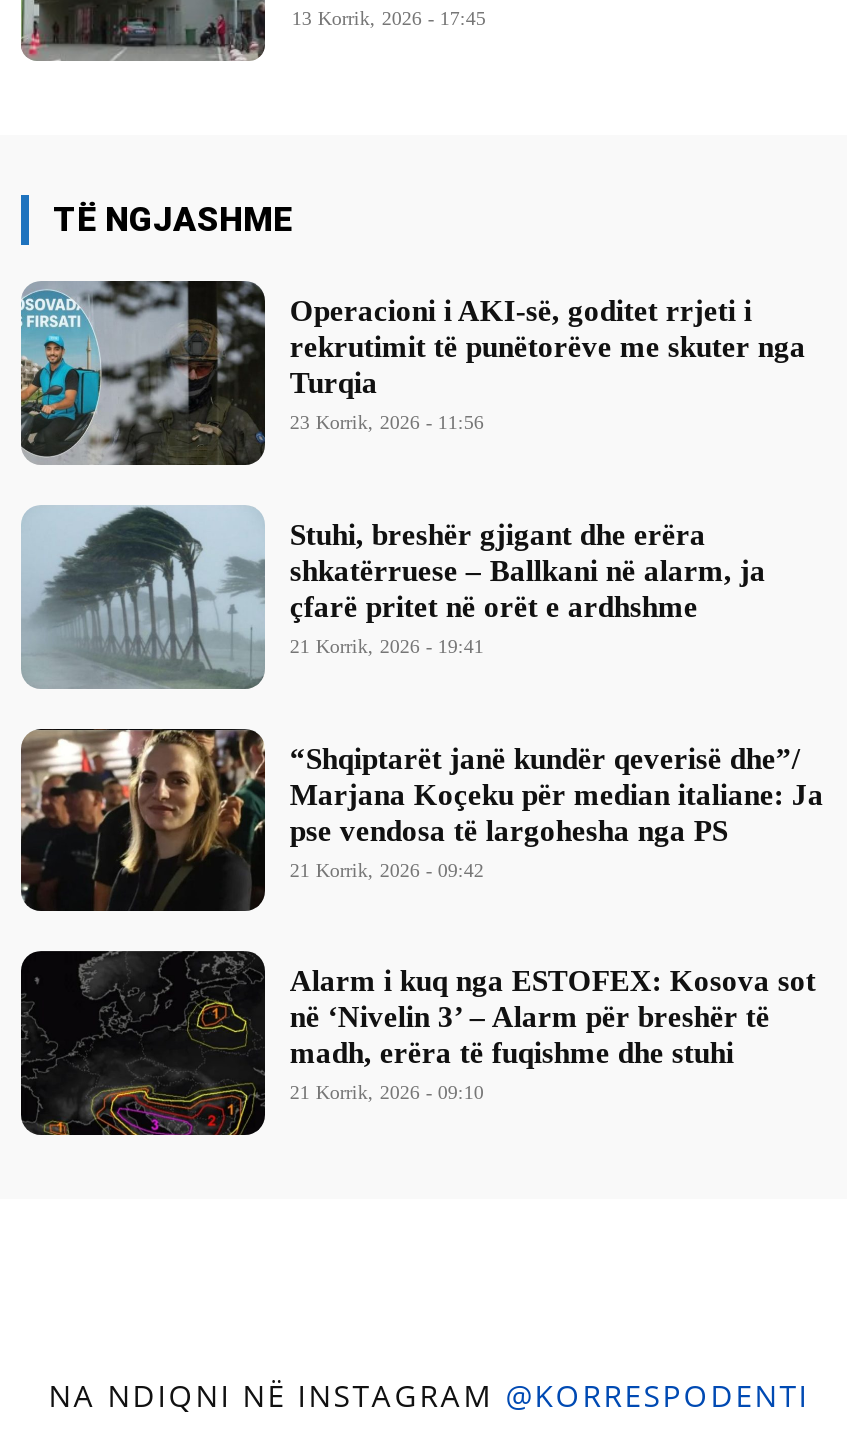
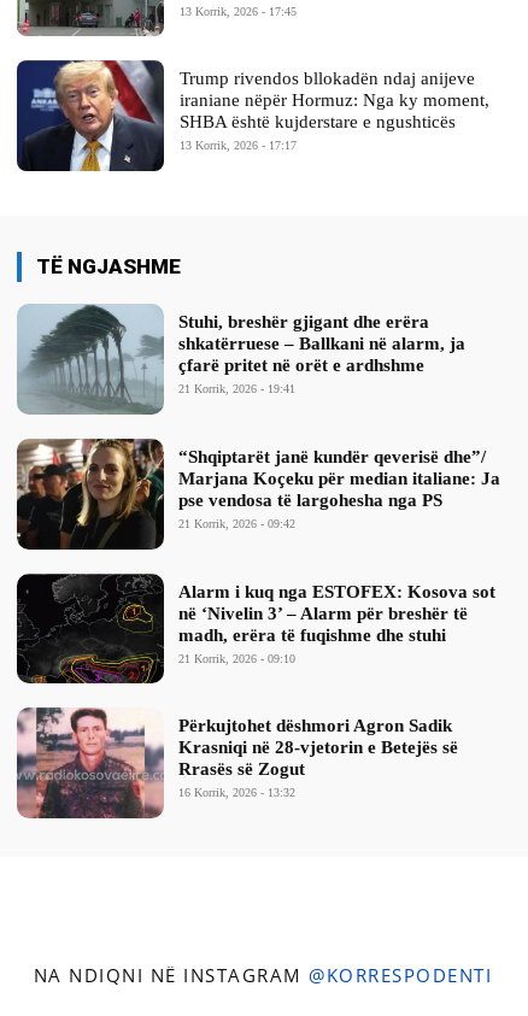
+ [image]
+ Trump rivendos bllokadën ndaj anijeve
+ iraniane nëpër Hormuz: Nga ky moment,
+ SHBA është kujderstare e ngushticës
+ 13 Korrik, 2026 - 17:17

- [image]
- Operacioni i AKI-së, goditet rrjeti i
- rekrutimit të punëtorëve me skuter nga
- Turqia
- 23 Korrik, 2026 - 11:56

+ [image]
+ Përkujtohet dëshmori Agron Sadik
+ Krasniqi në 28-vjetorin e Betejës së
+ Rrasës së Zogut
+ 16 Korrik, 2026 - 13:32
